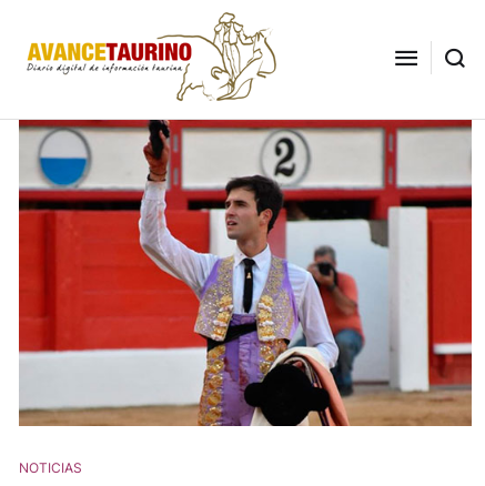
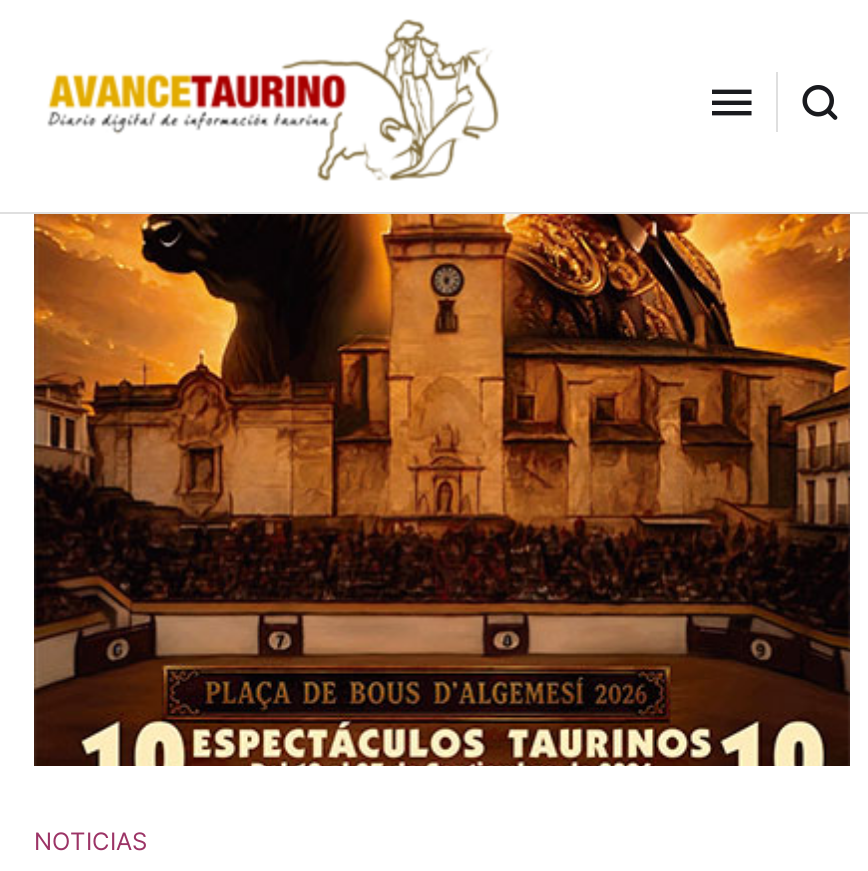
- [image]
+ [image]
